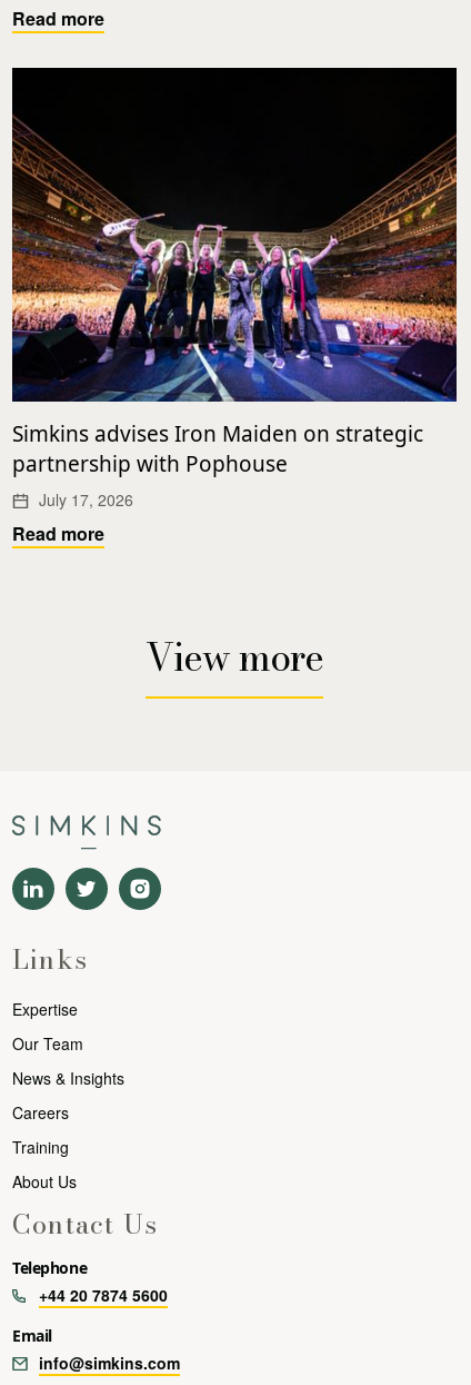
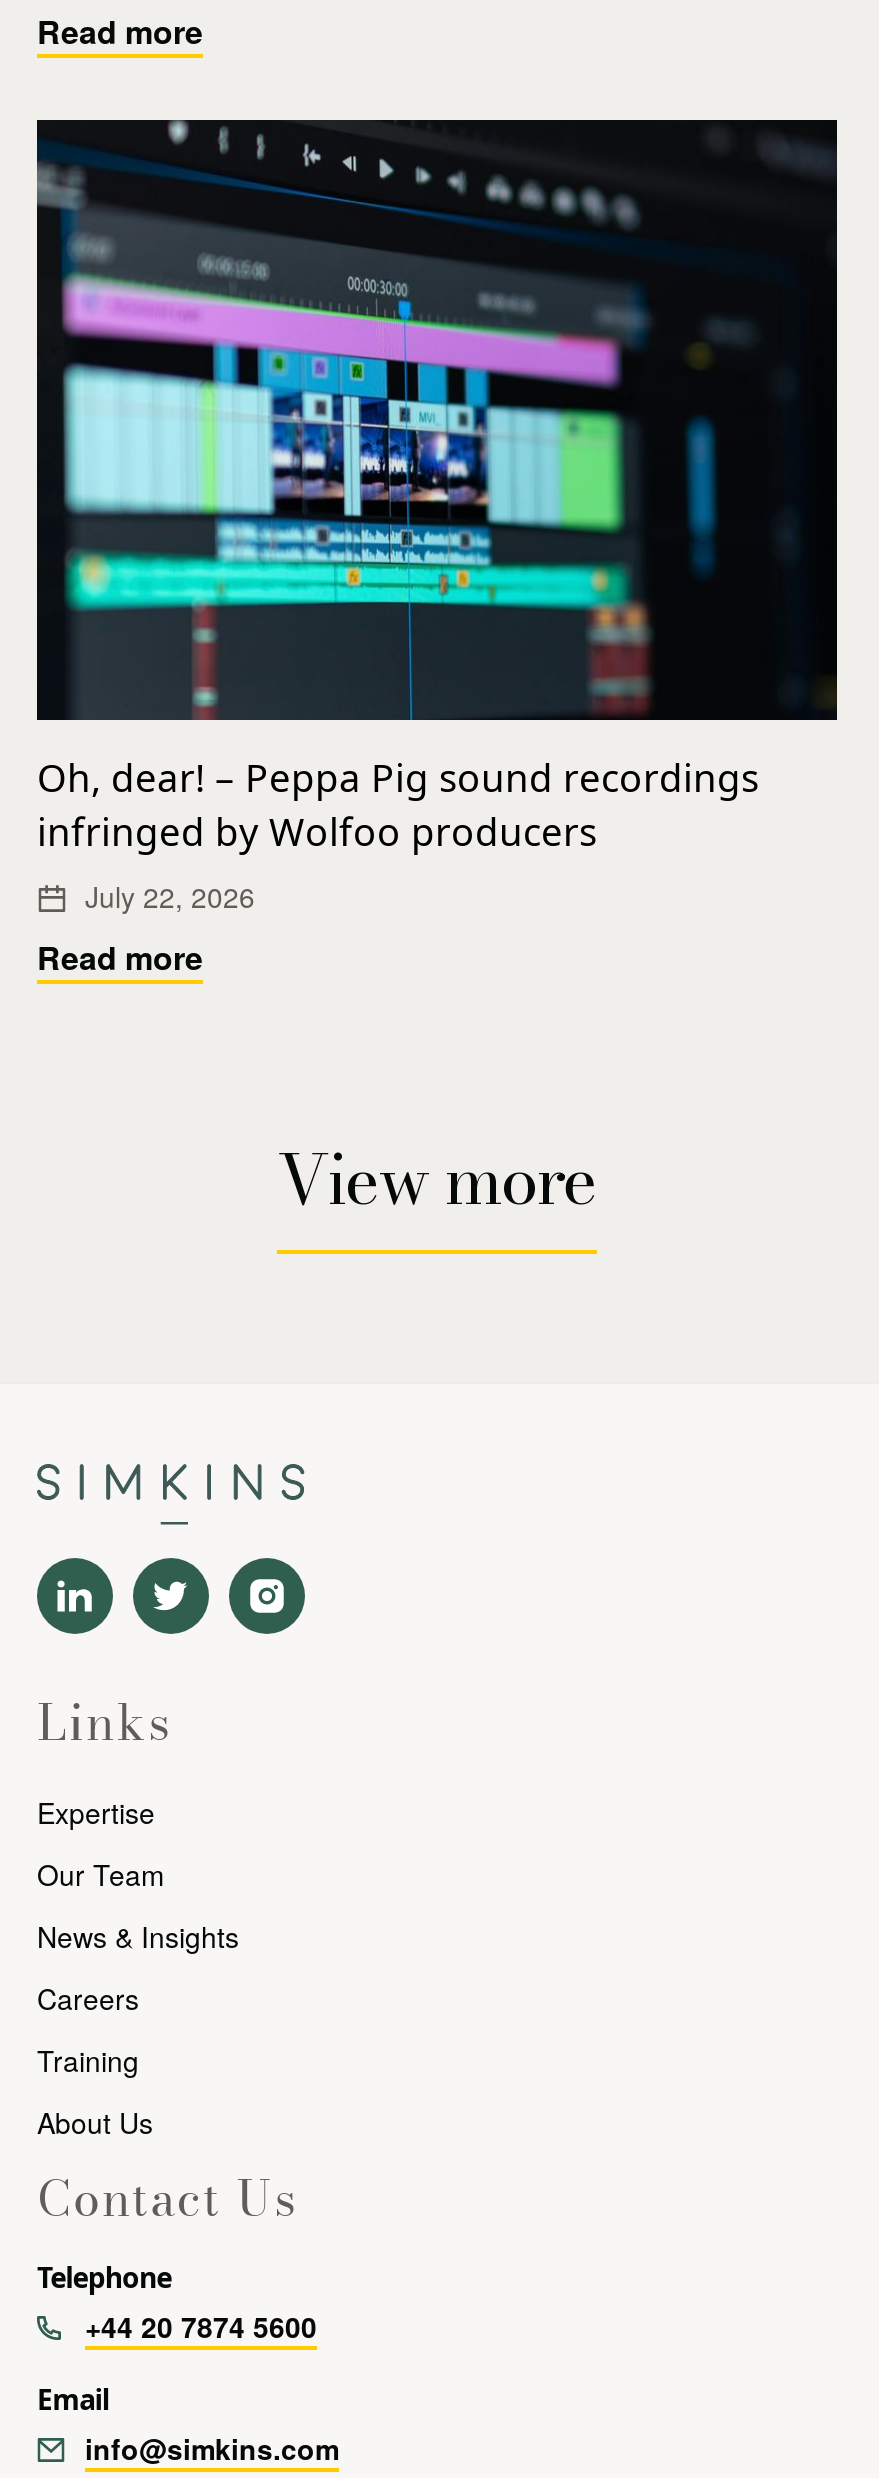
- [image]
- Simkins advises Iron Maiden on strategic
- partnership with Pophouse
- July 17, 2026
+ [image]
+ Oh, dear! – Peppa Pig sound recordings
+ infringed by Wolfoo producers
+ July 22, 2026
